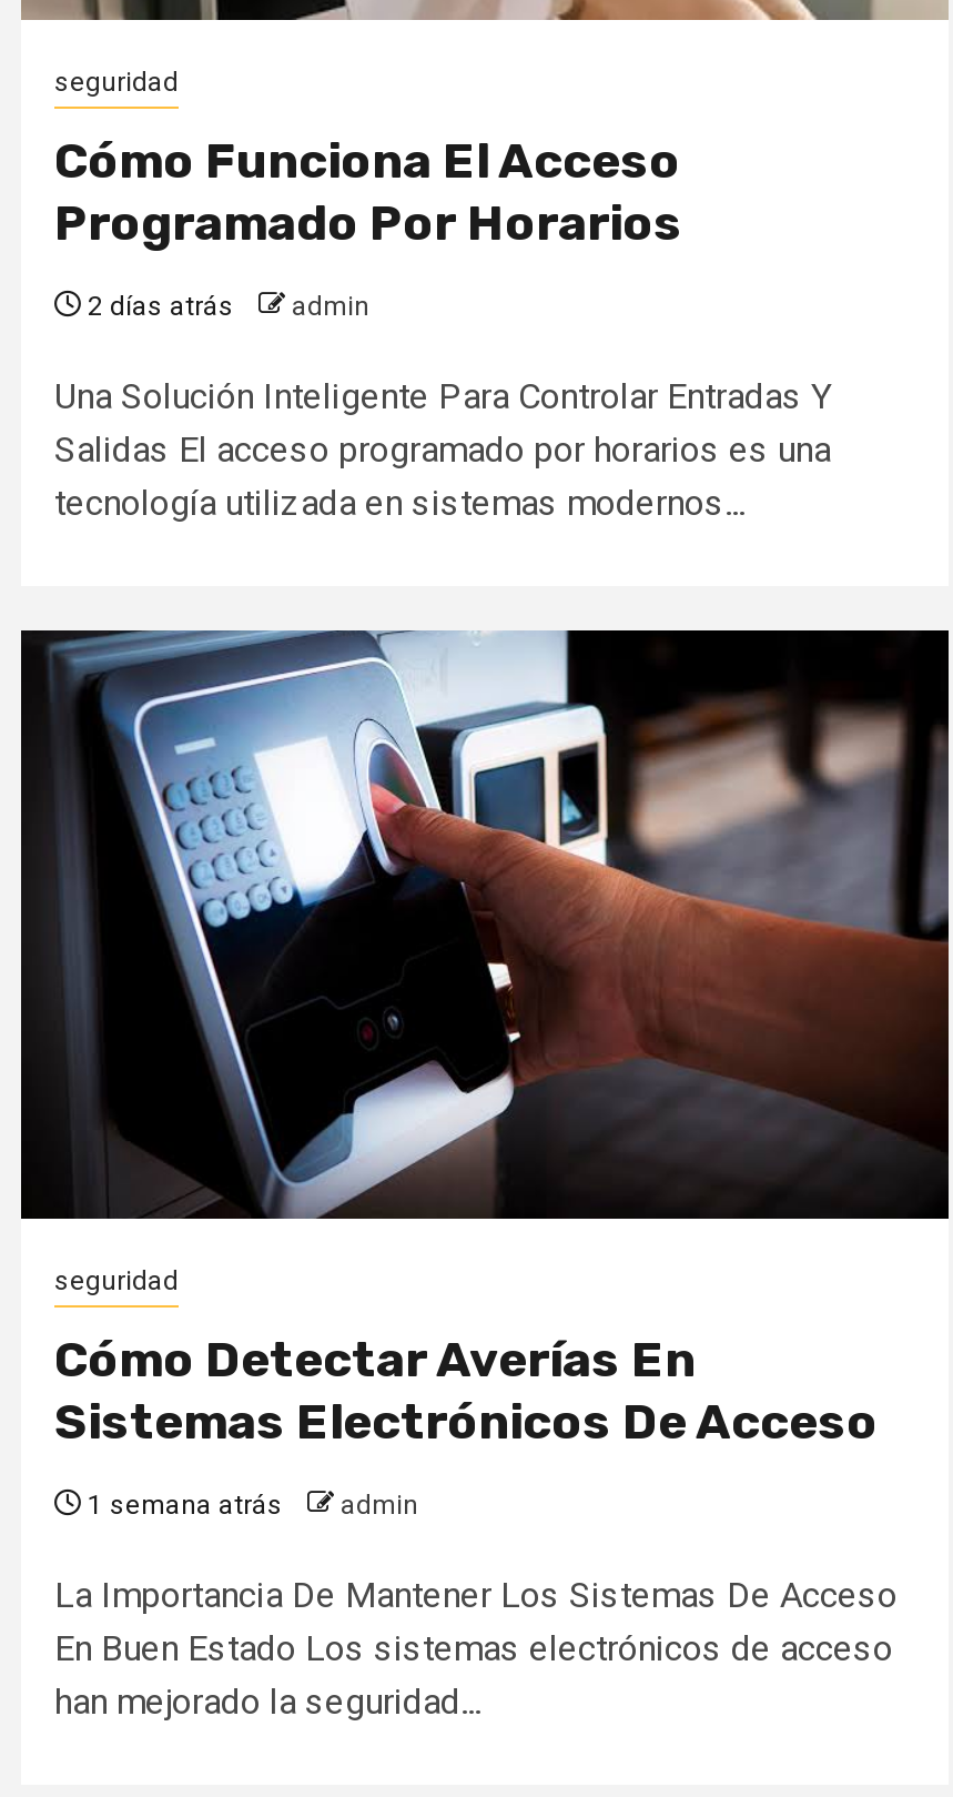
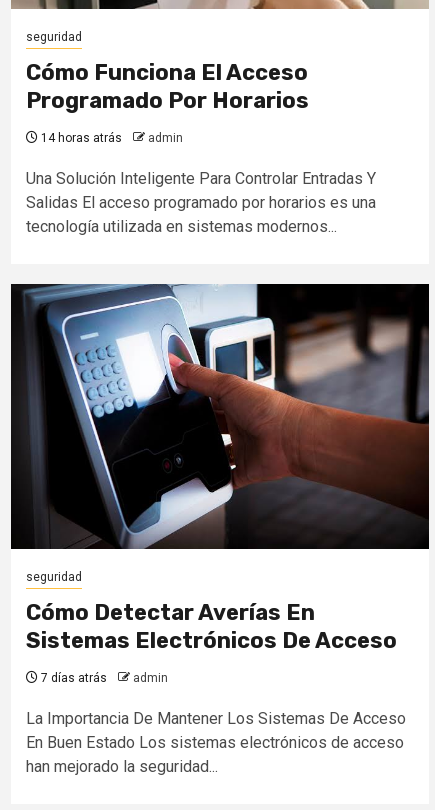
- 2 días atrás admin
+ 14 horas atrás admin

- 1 semana atrás admin
+ 7 días atrás admin
